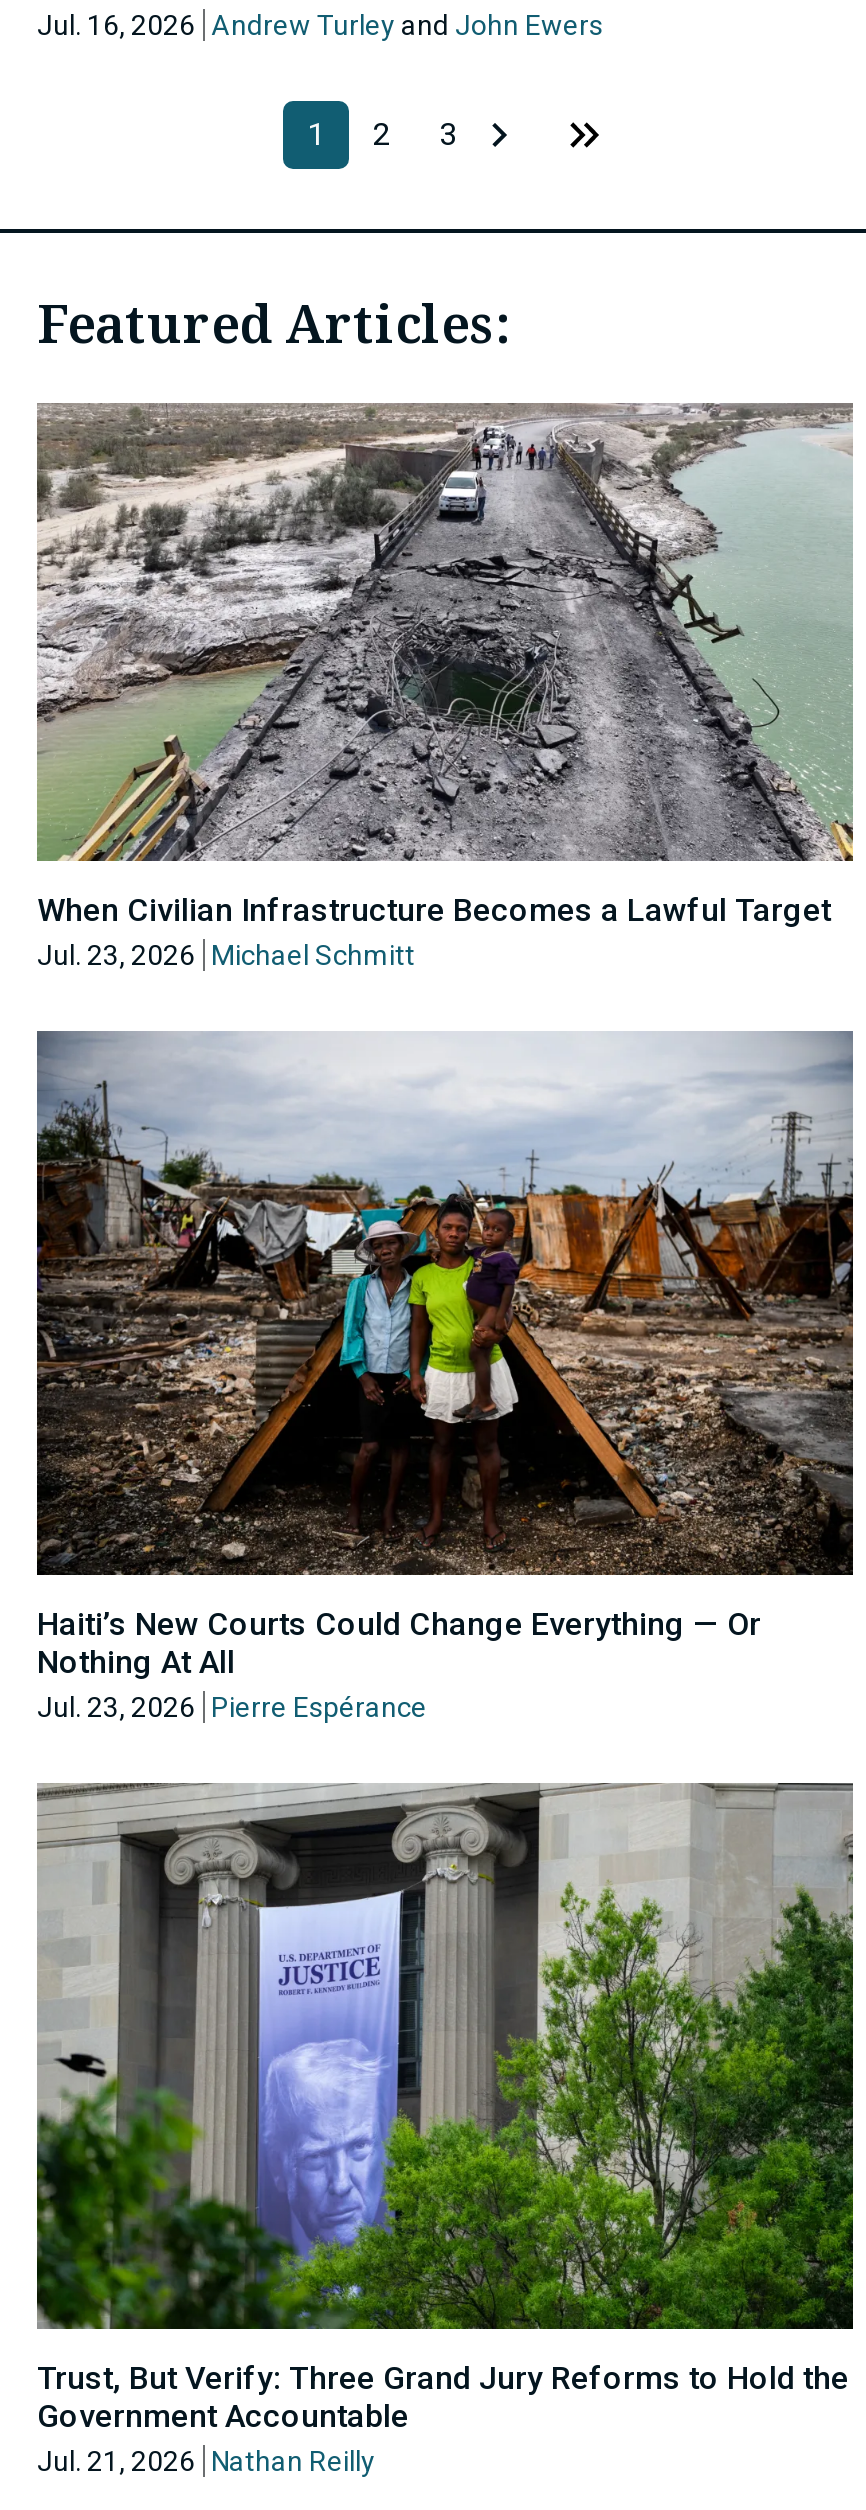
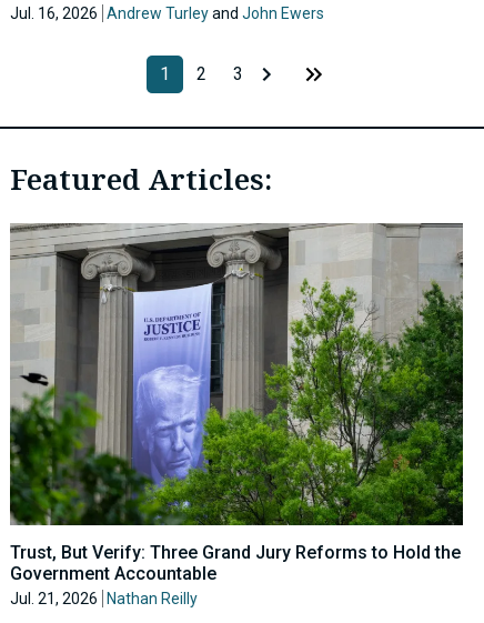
- [image]
- When Civilian Infrastructure Becomes a Lawful Target
- Jul. 23, 2026 Michael Schmitt

- [image]
- Haiti’s New Courts Could Change Everything — Or
- Nothing At All
- Jul. 23, 2026 Pierre Espérance
